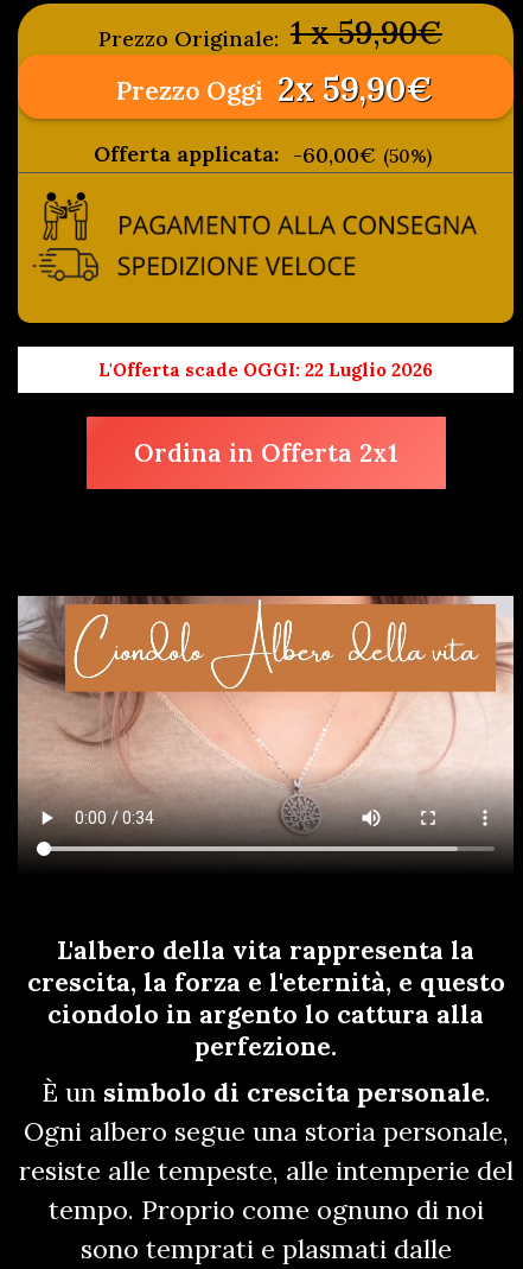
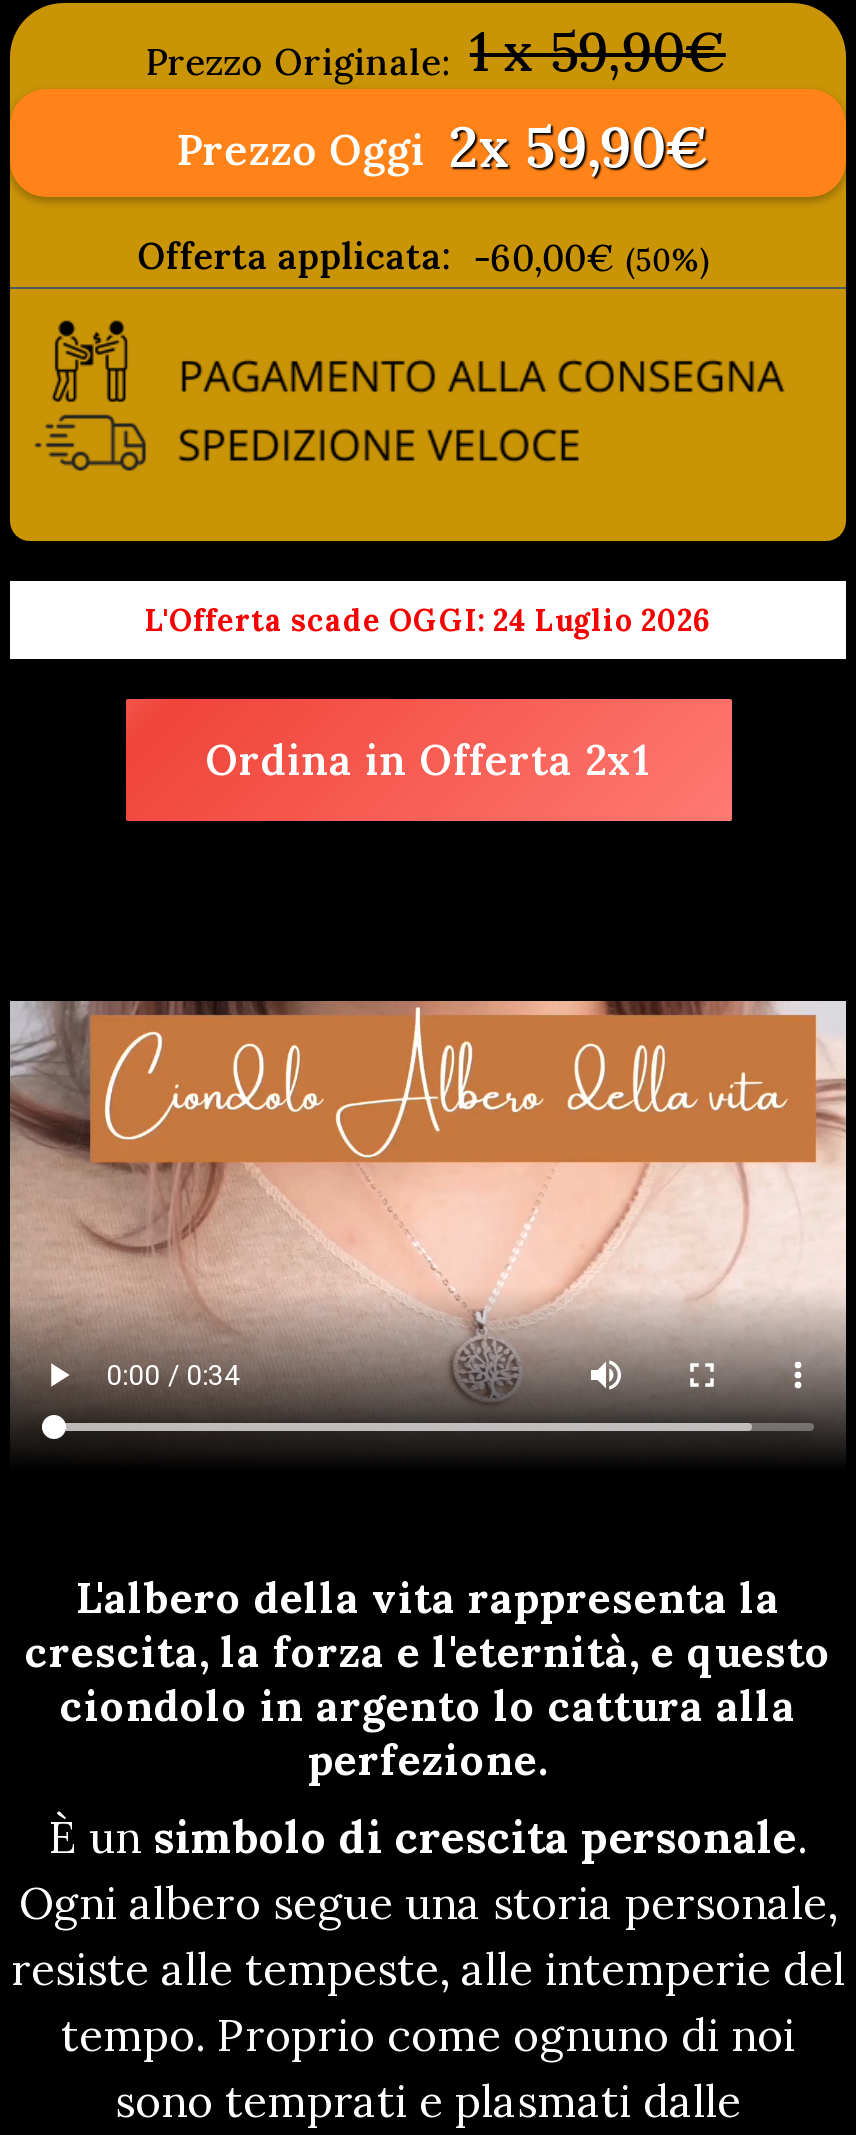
- L'Offerta scade OGGI: 22 Luglio 2026
+ L'Offerta scade OGGI: 24 Luglio 2026
